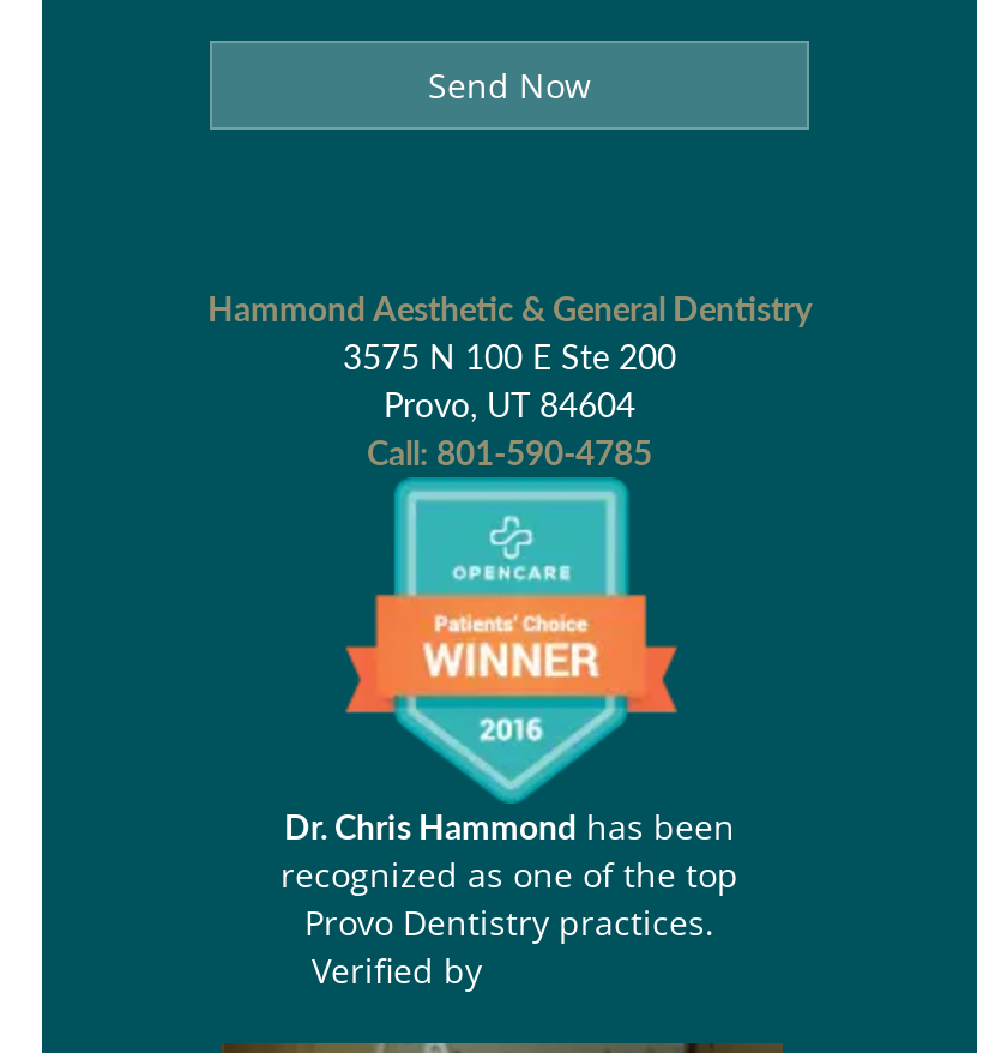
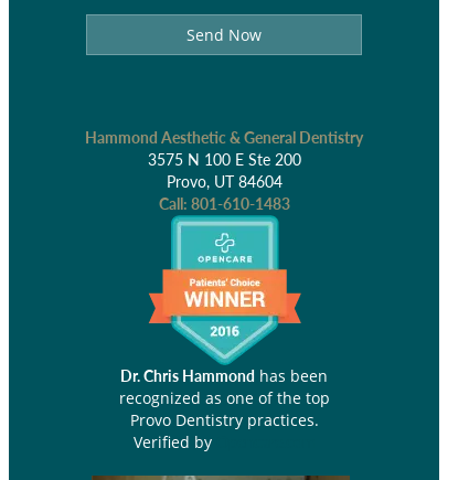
- Call: 801-590-4785
+ Call: 801-610-1483
